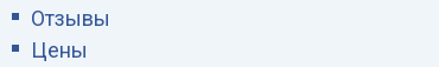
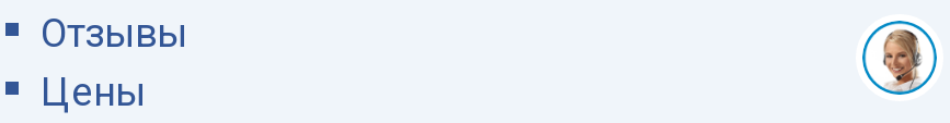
+ [image]
